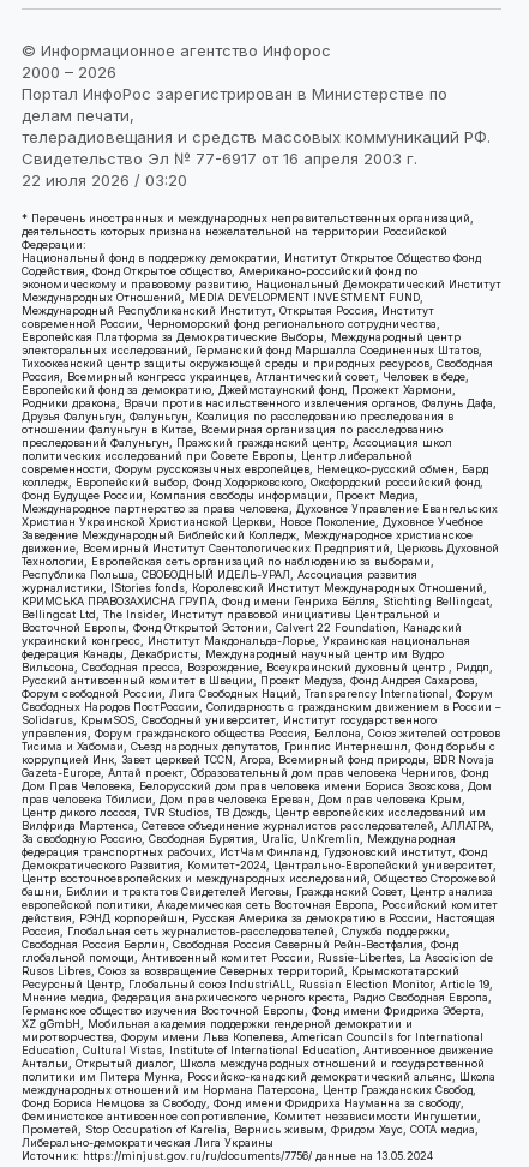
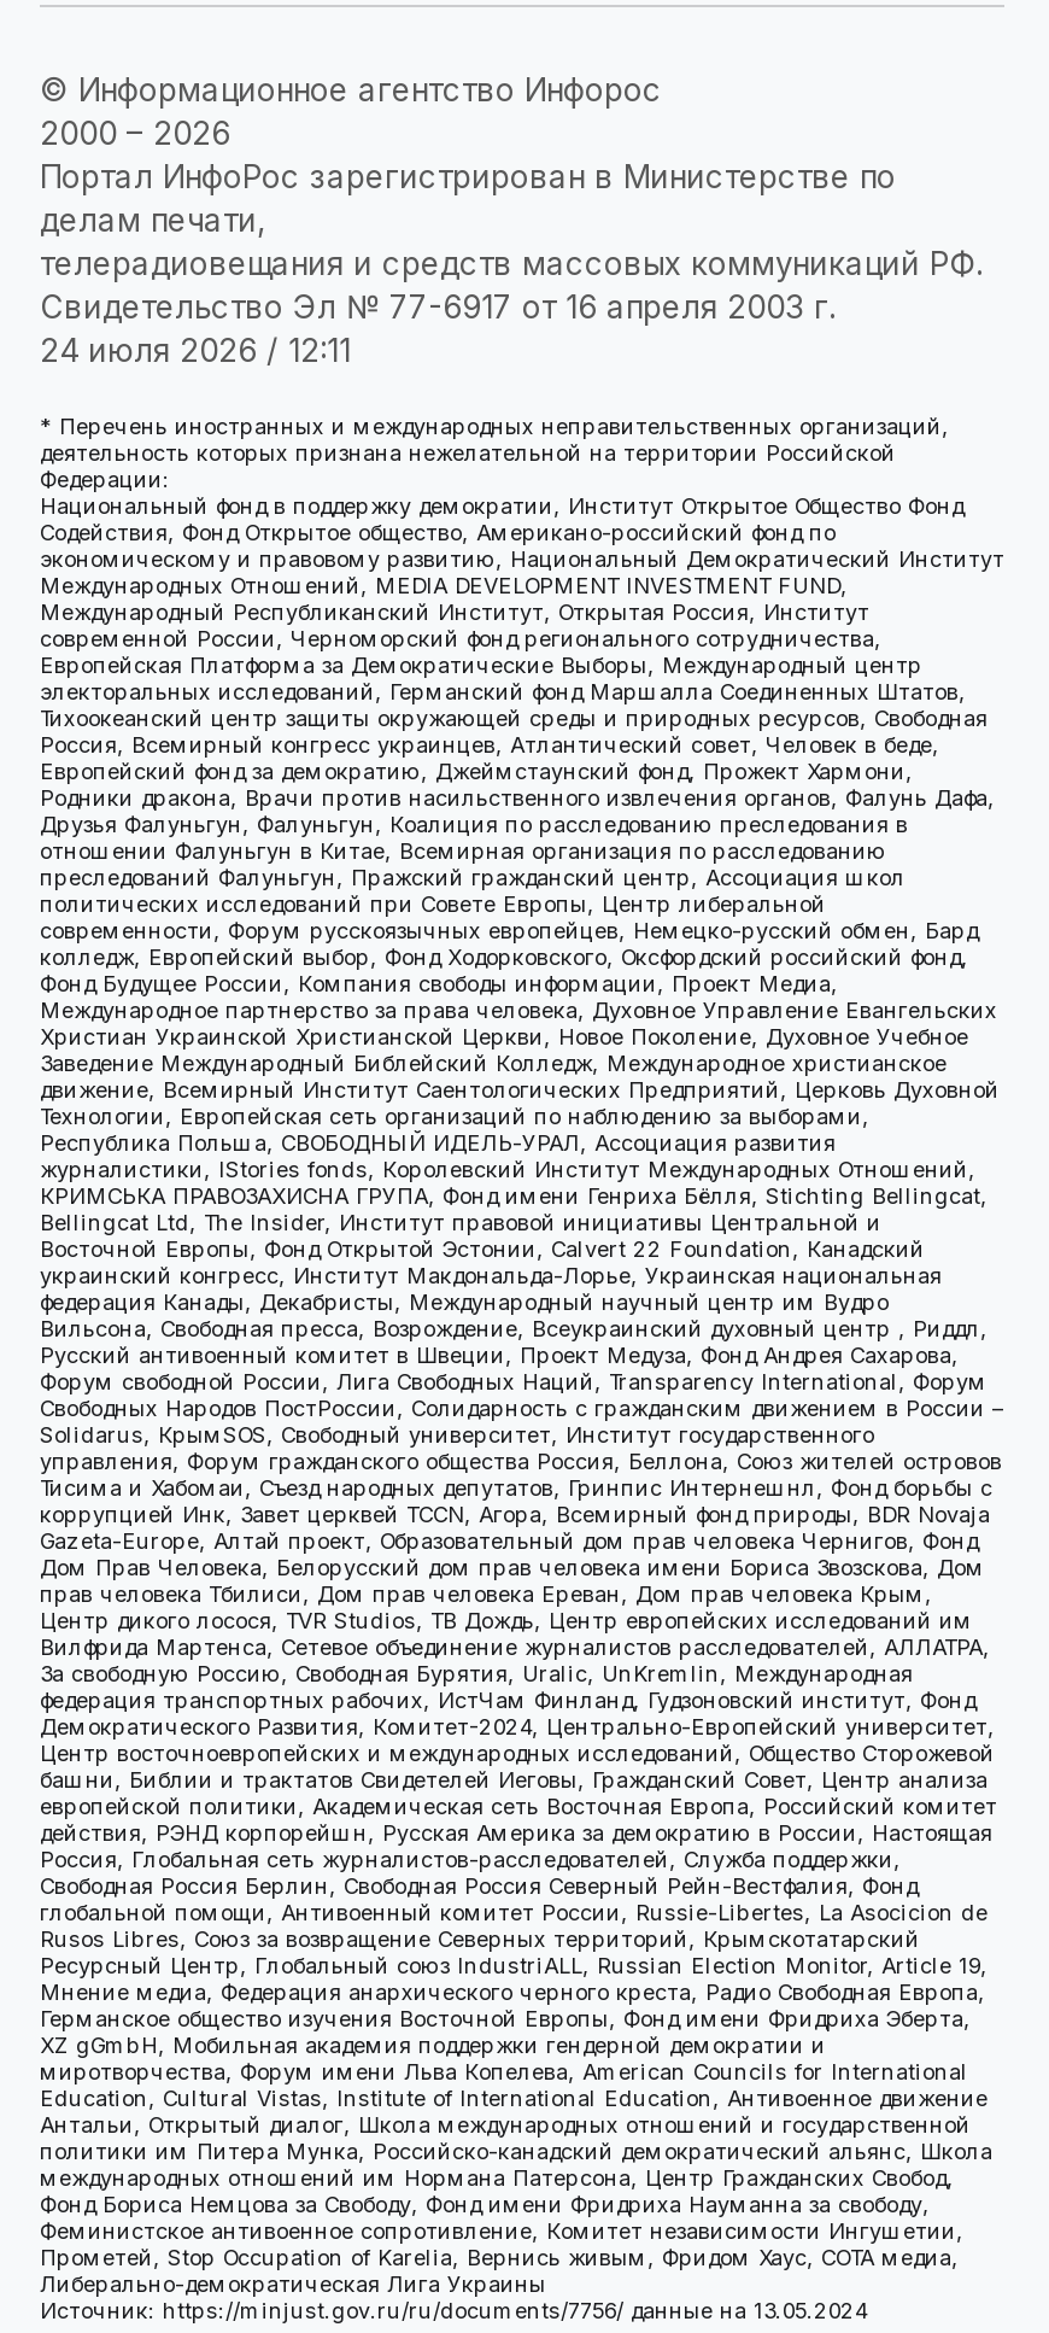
- 22 июля 2026 / 03:20
+ 24 июля 2026 / 12:11
